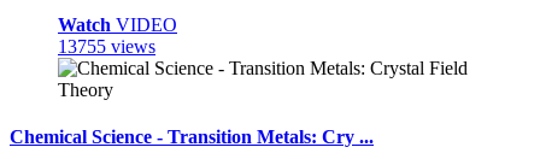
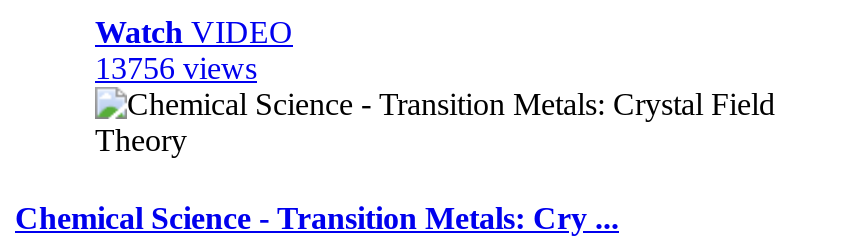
- 13755 views
+ 13756 views
